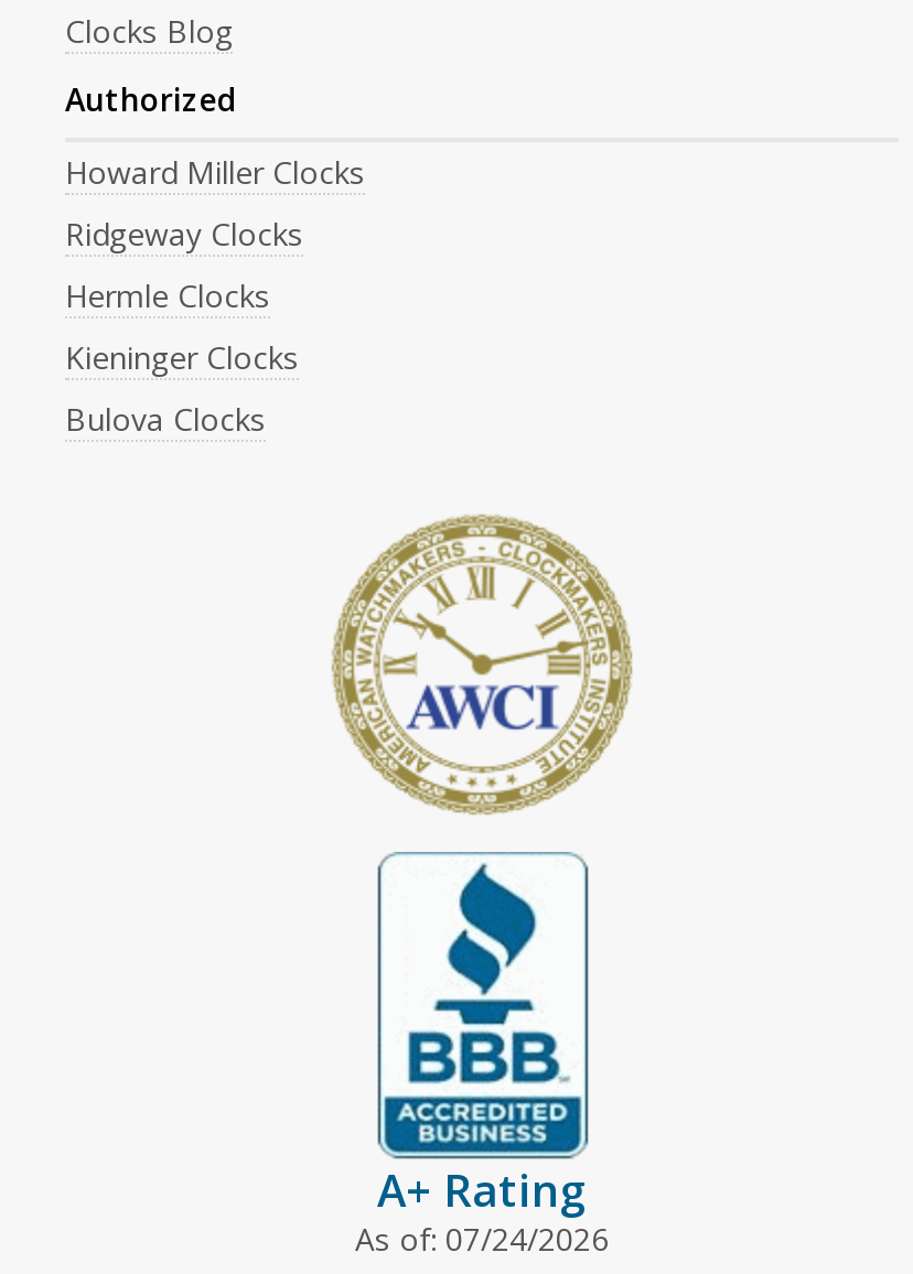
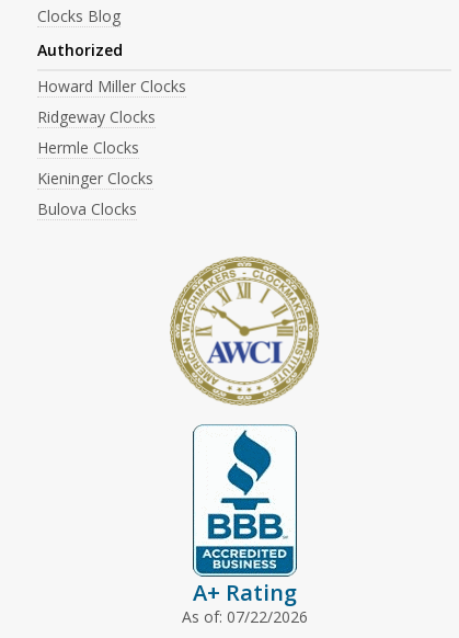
- As of: 07/24/2026
+ As of: 07/22/2026
